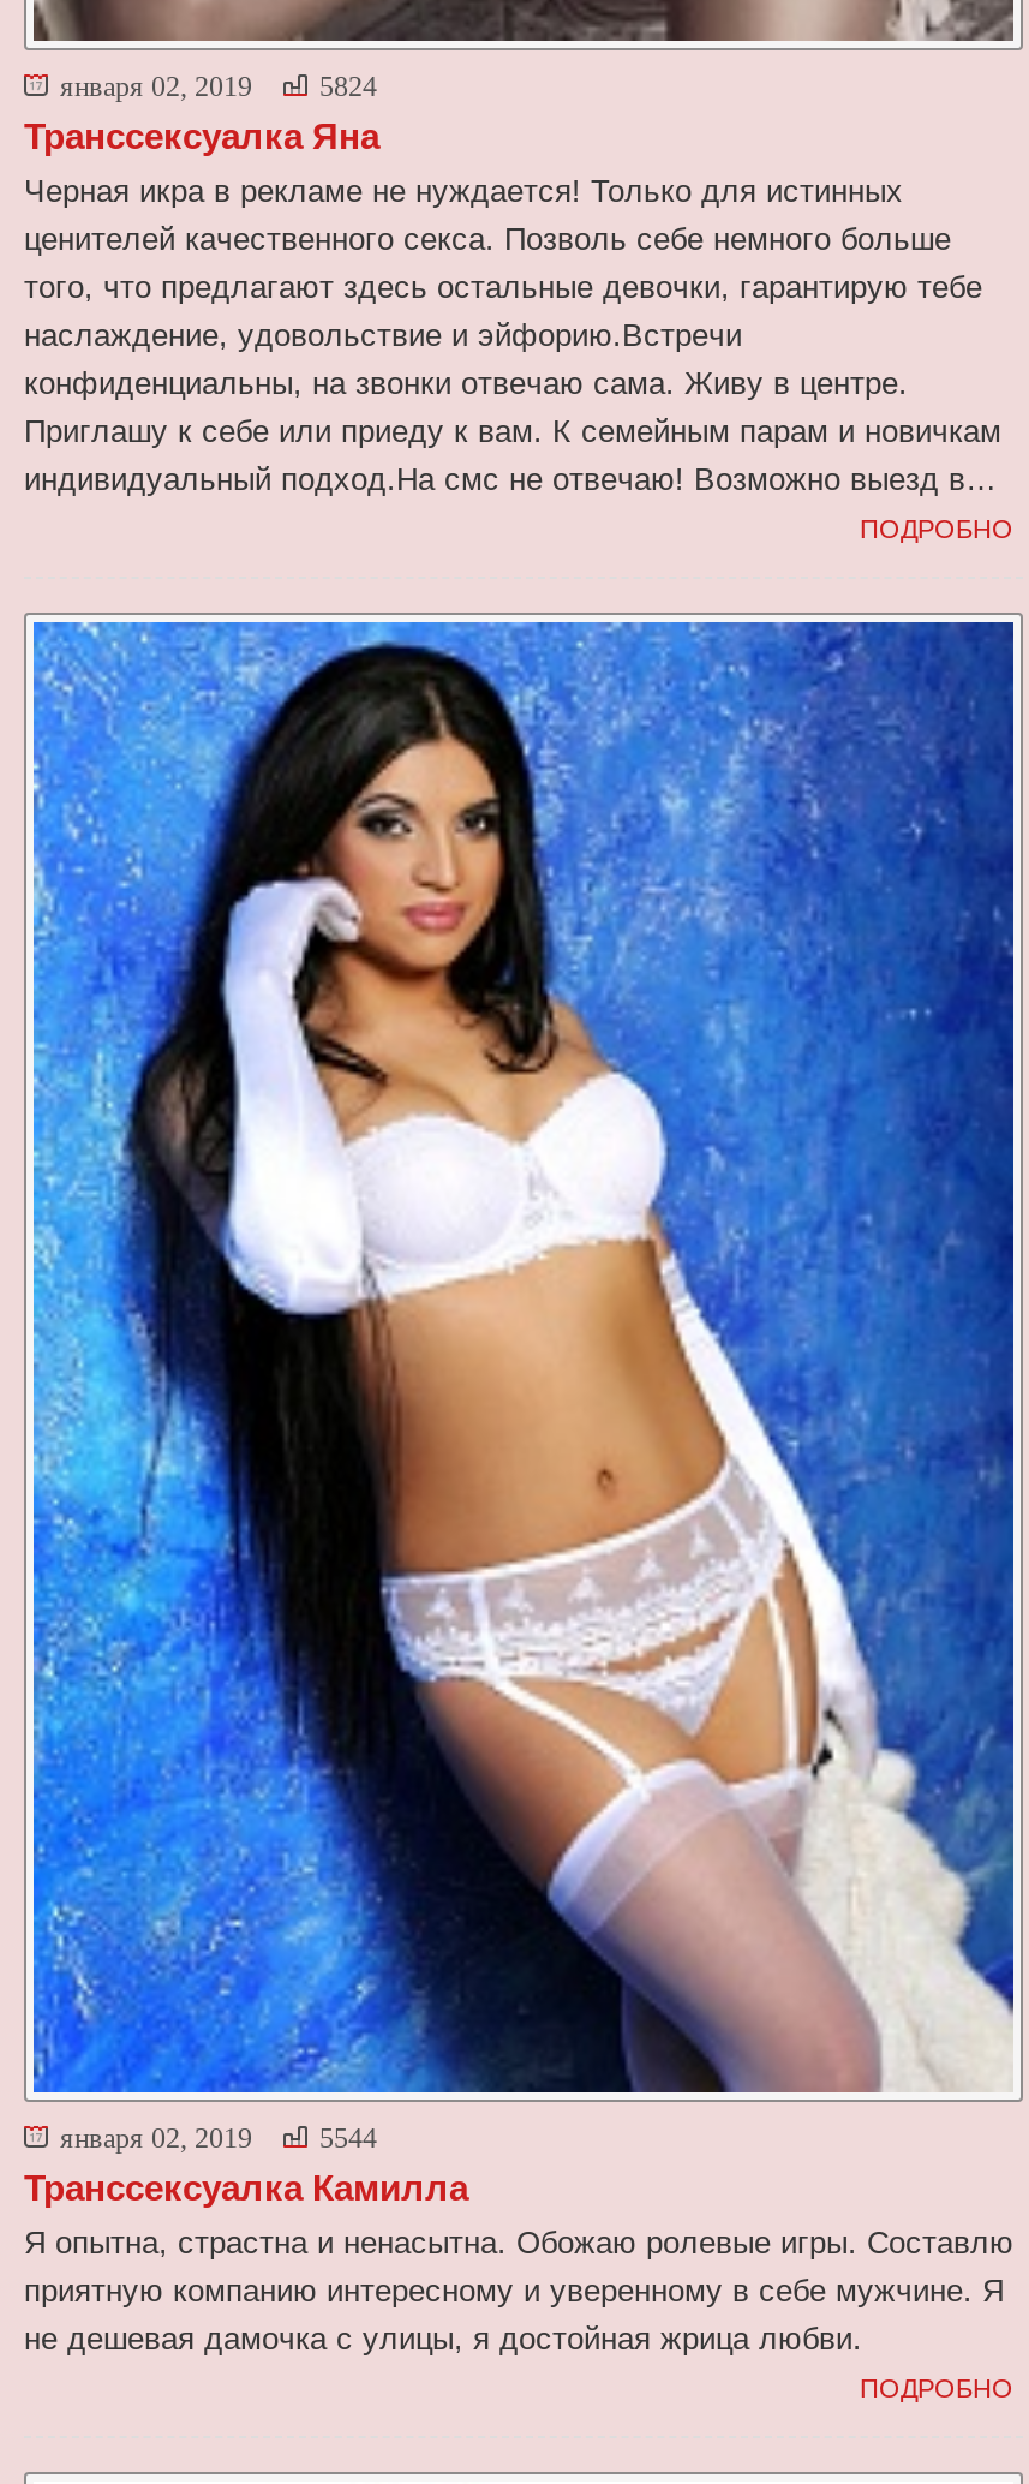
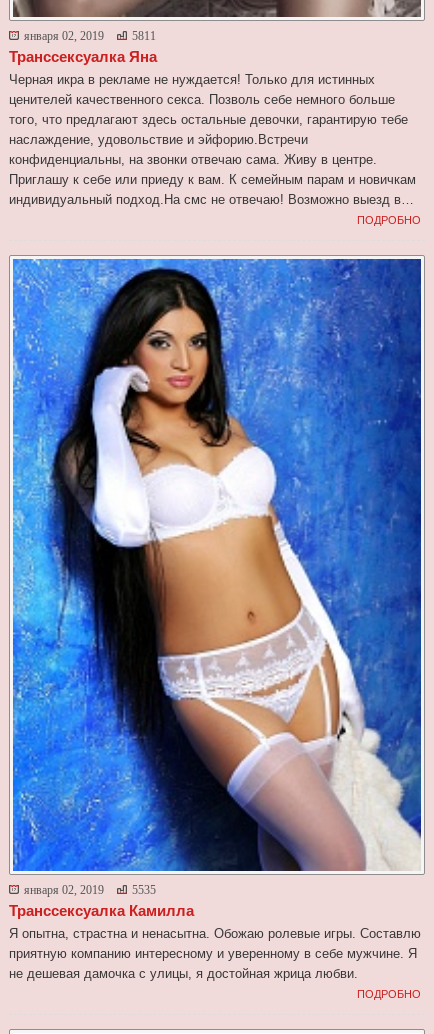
- января 02, 2019 5824
+ января 02, 2019 5811

- января 02, 2019 5544
+ января 02, 2019 5535
